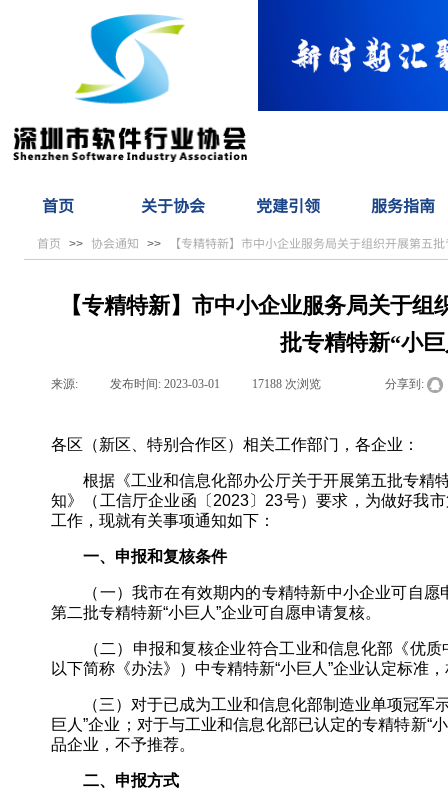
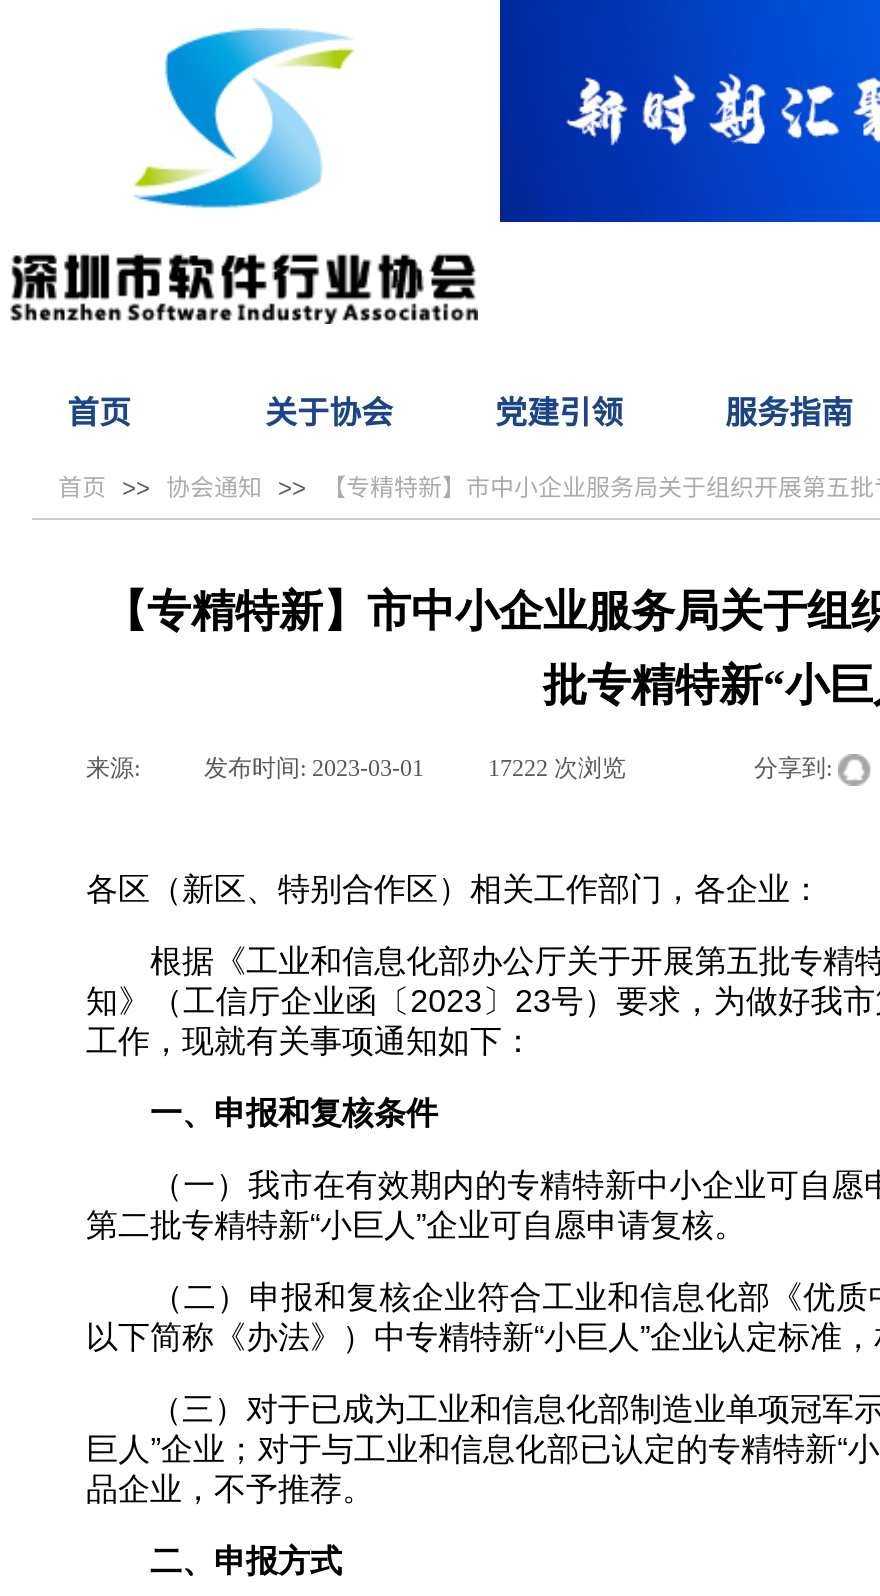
- 17188次浏览
+ 17222次浏览
